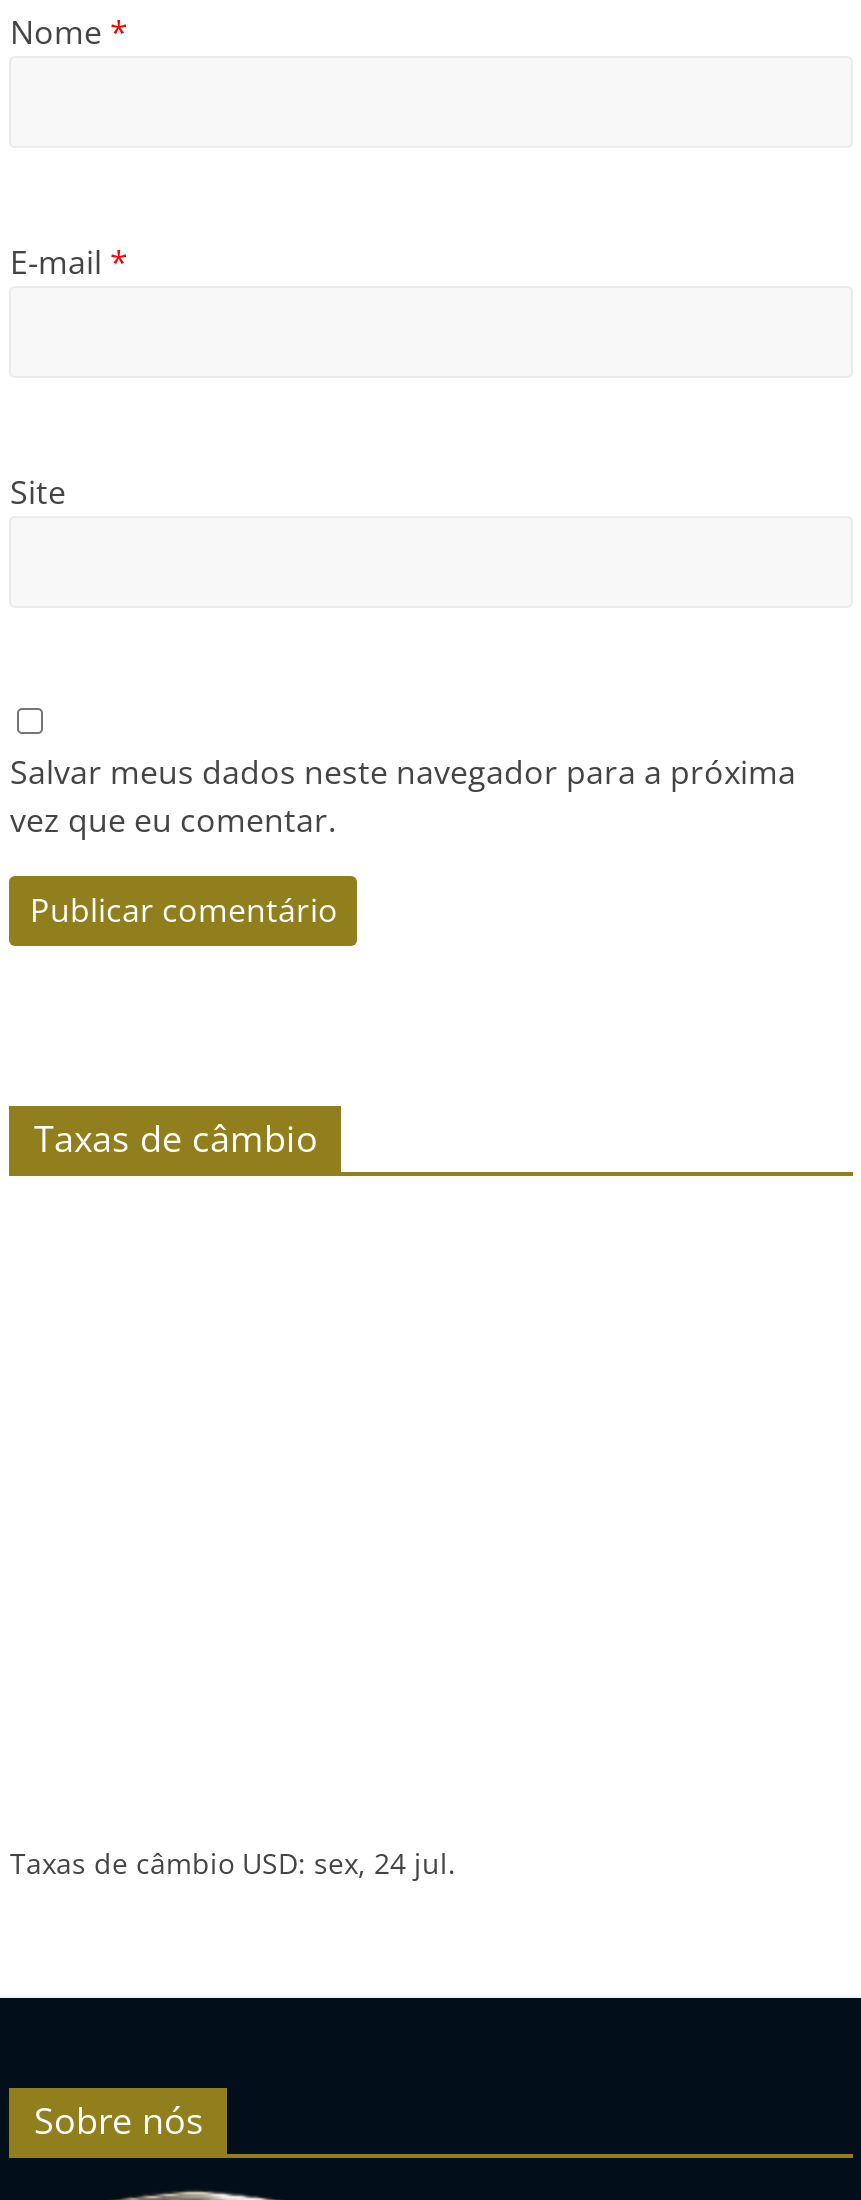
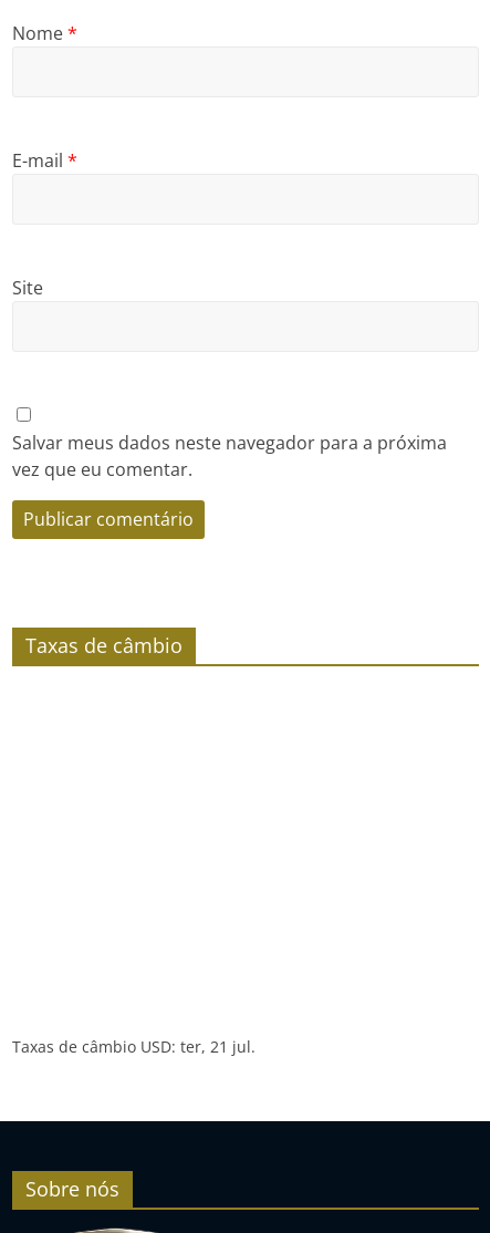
- Taxas de câmbio USD: sex, 24 jul.
+ Taxas de câmbio USD: ter, 21 jul.
